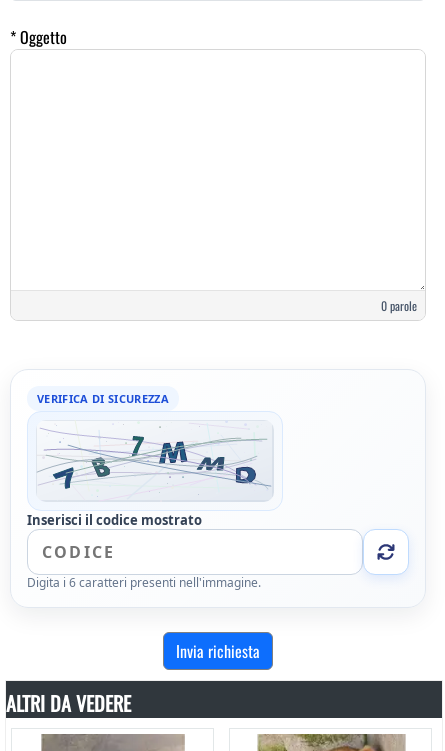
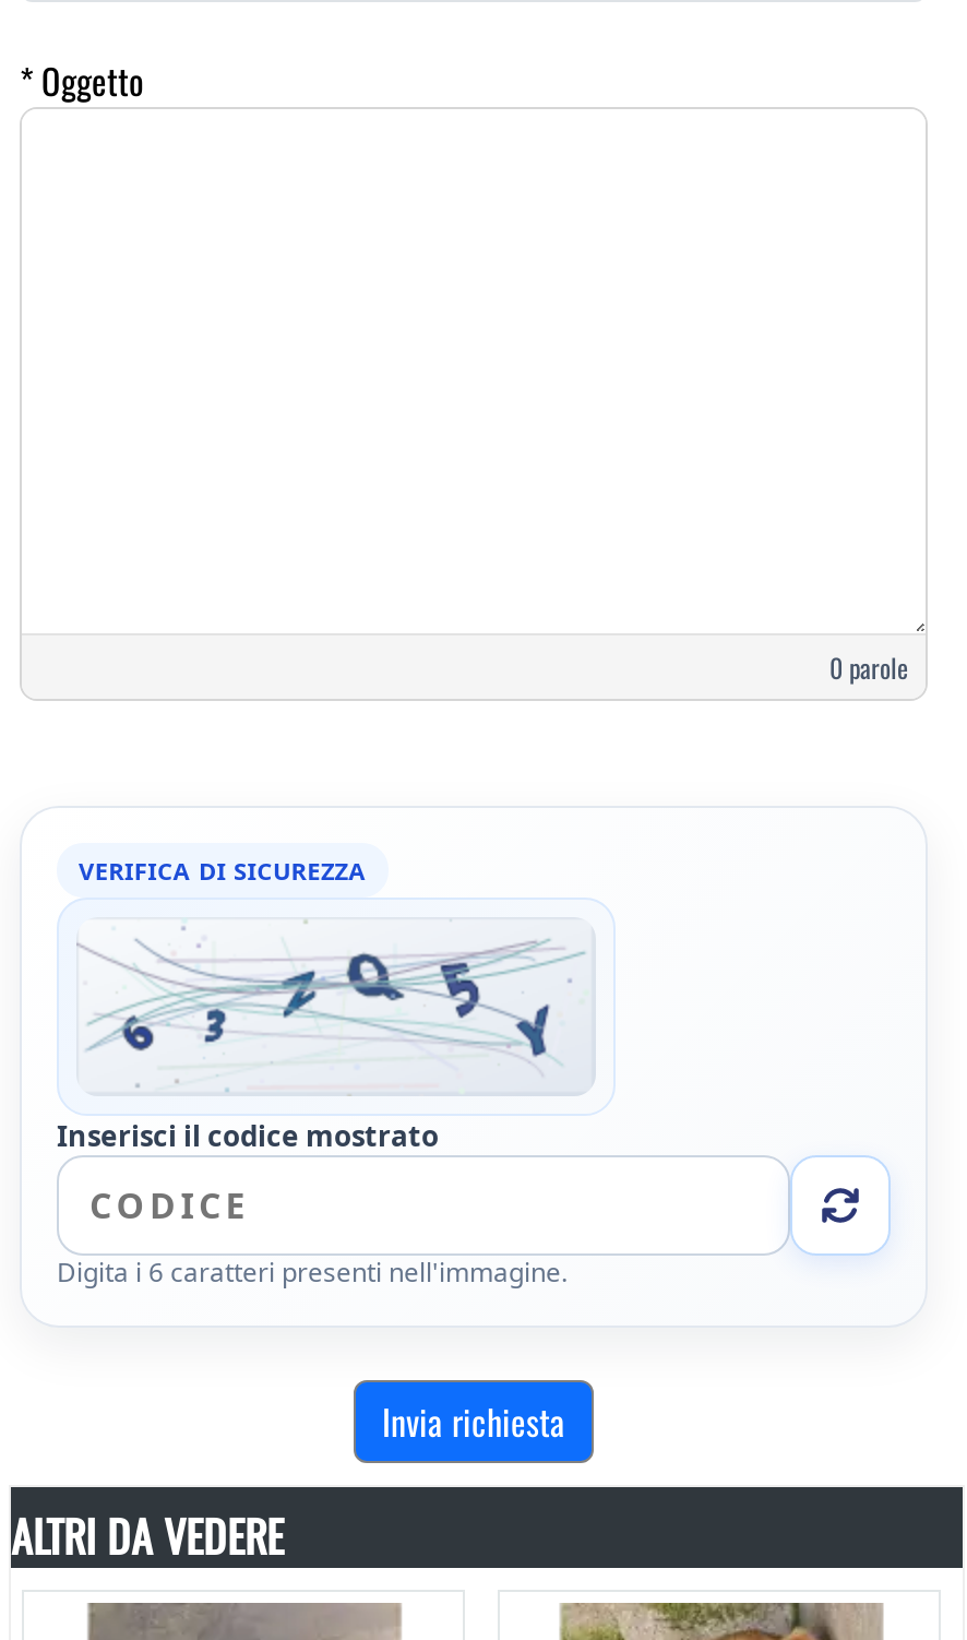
- [image]
+ [image]
